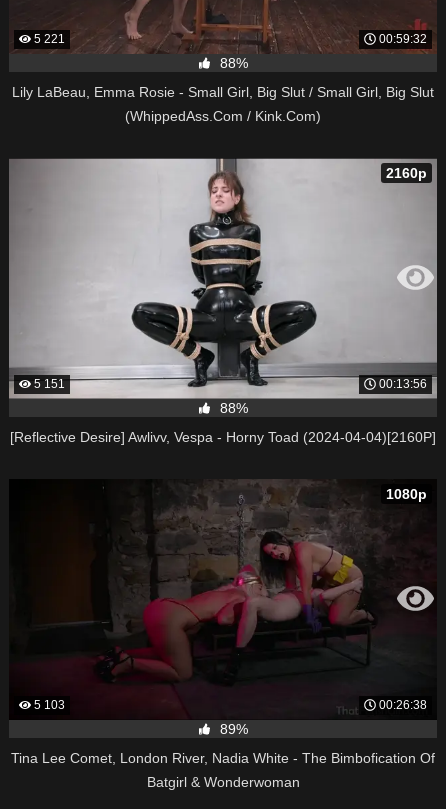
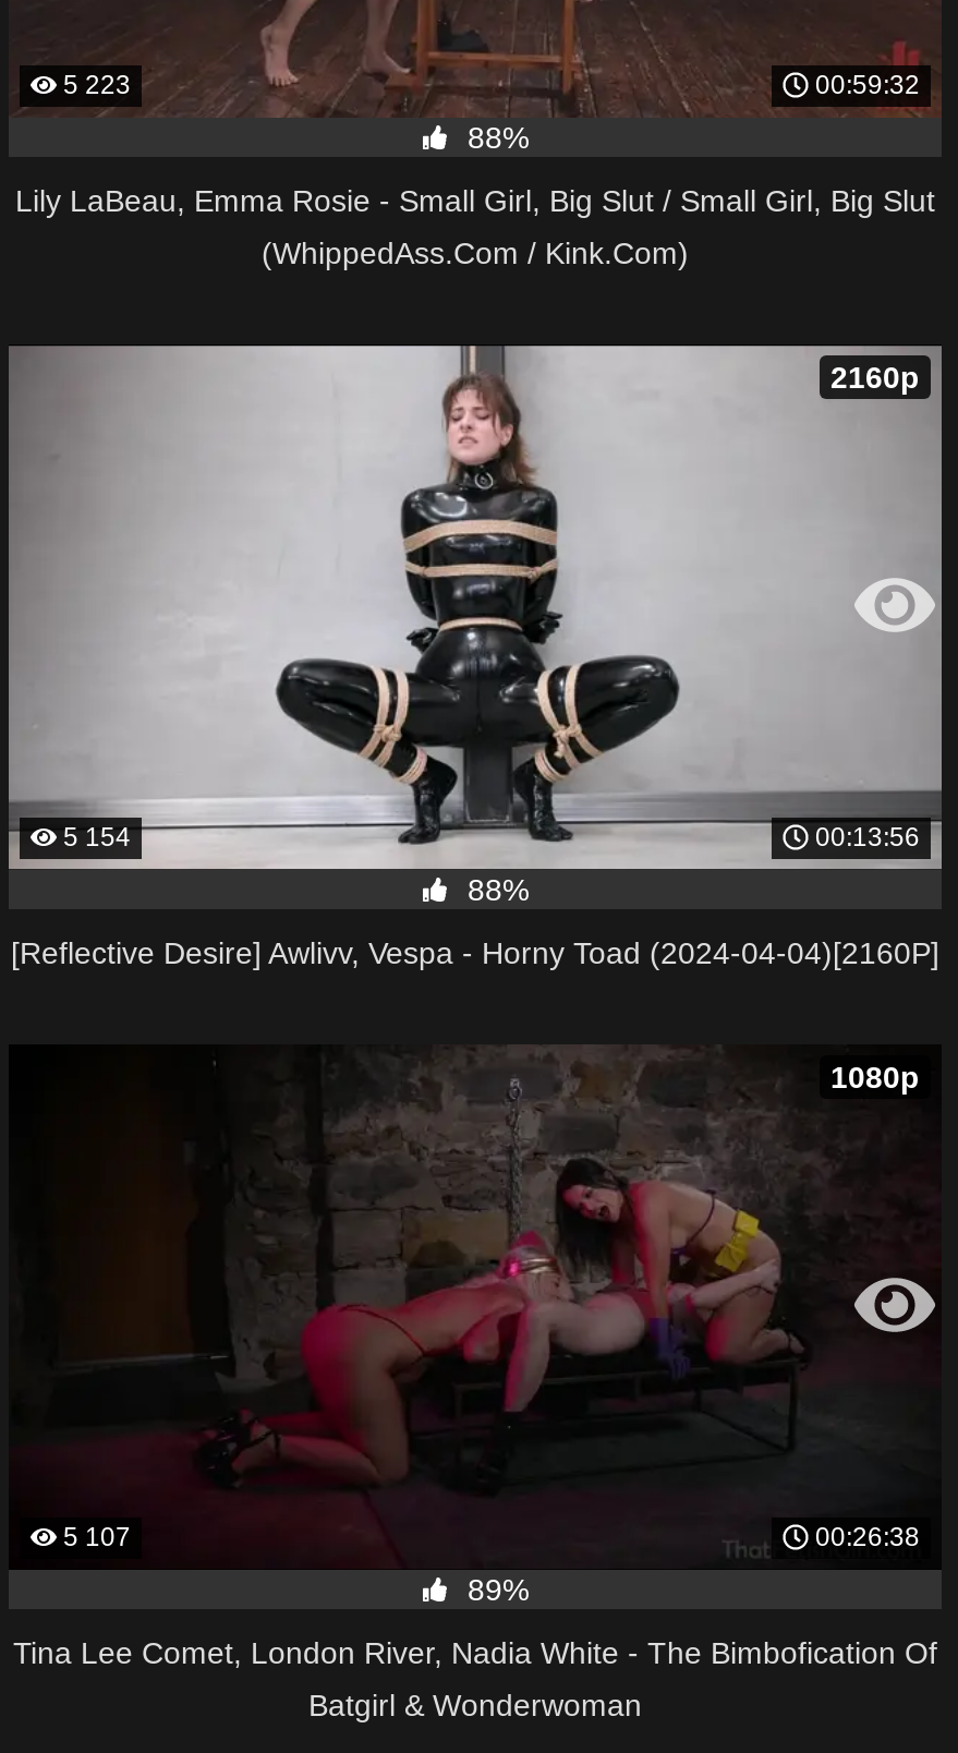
- 5 221
+ 5 223

- 5 151
+ 5 154

- 5 103
+ 5 107
